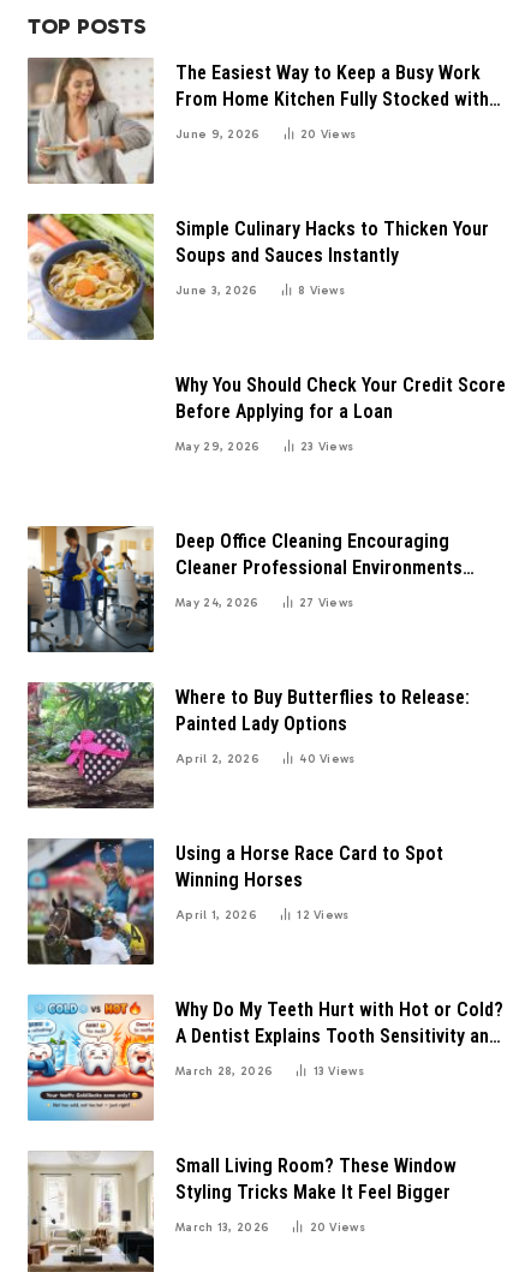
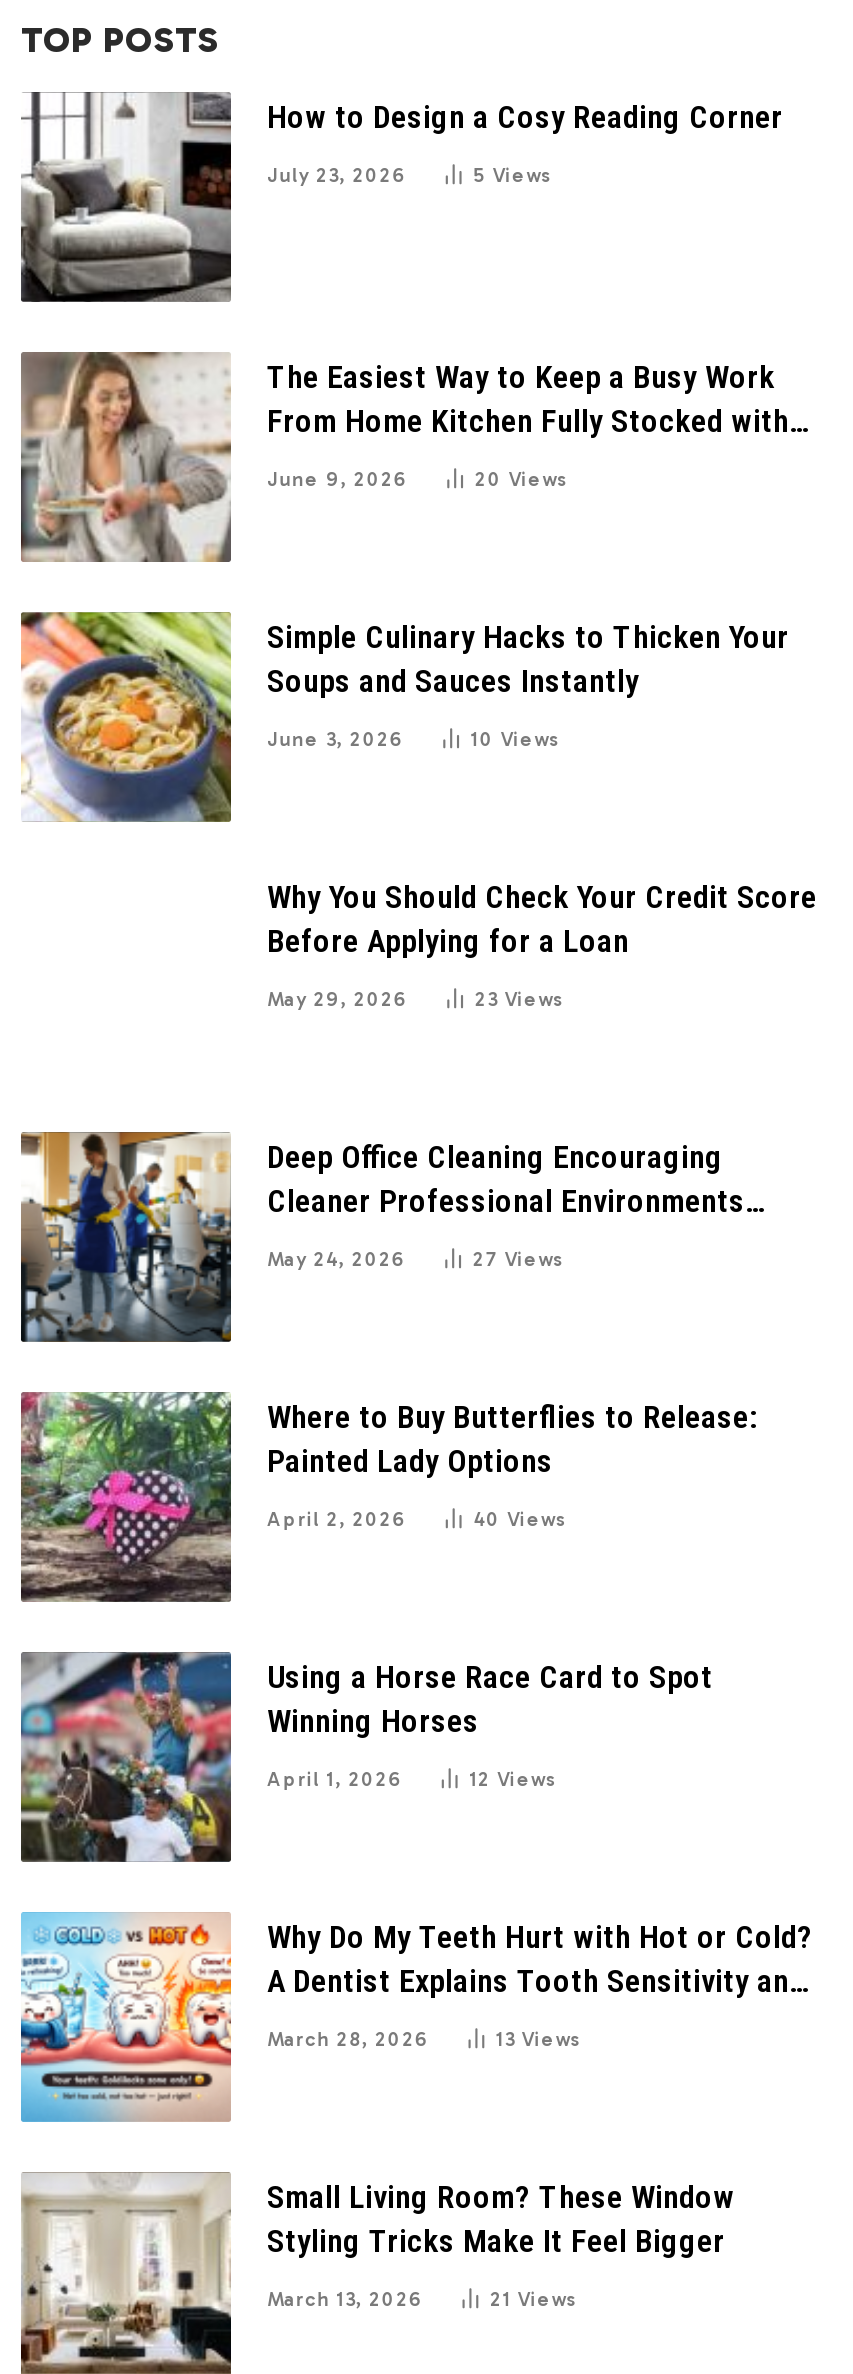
+ [image]
+ How to Design a Cosy Reading Corner
+ July 23, 2026
+ 5 Views

- 8 Views
+ 10 Views

- 20 Views
+ 21 Views
